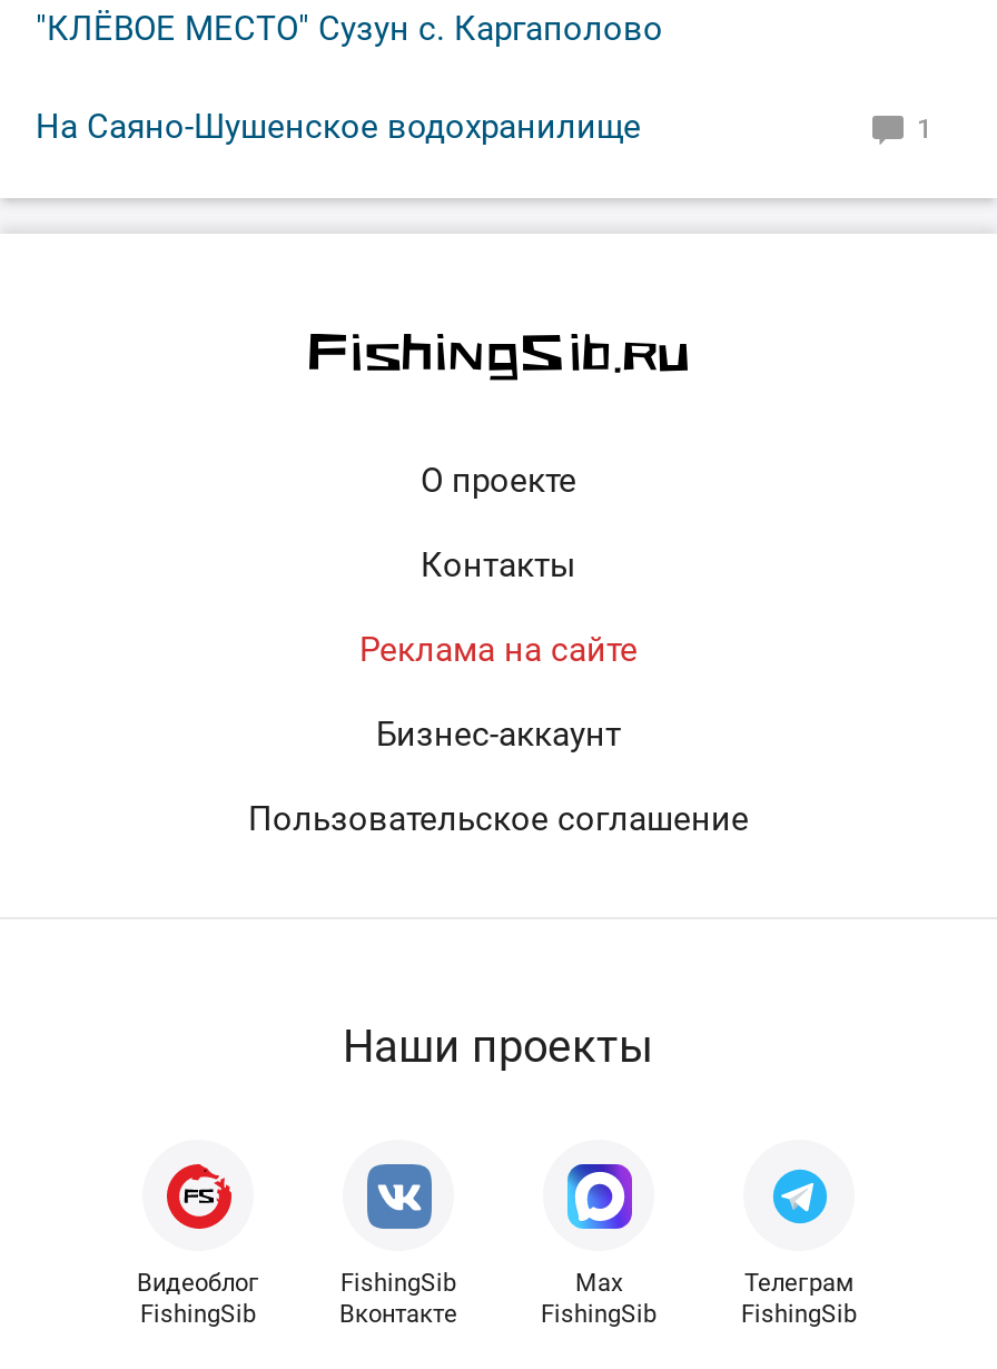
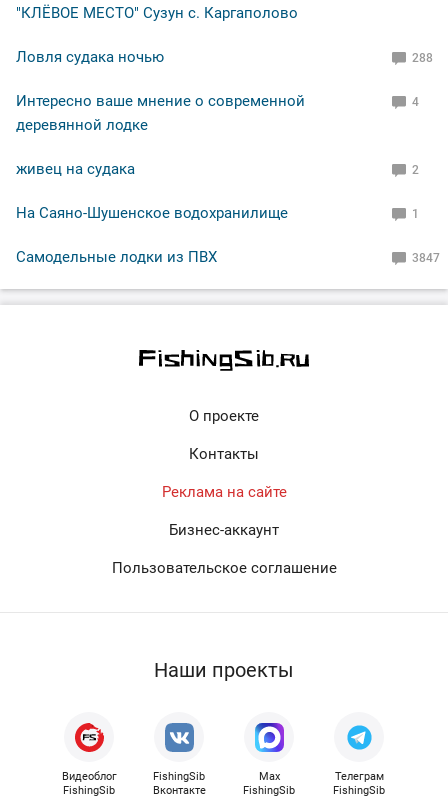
+ Ловля судака ночью
+ 288
+ Интересно ваше мнение о современной
+ деревянной лодке

+ живец на судака
+ 2

+ 4

+ Самодельные лодки из ПВХ
+ 3847
